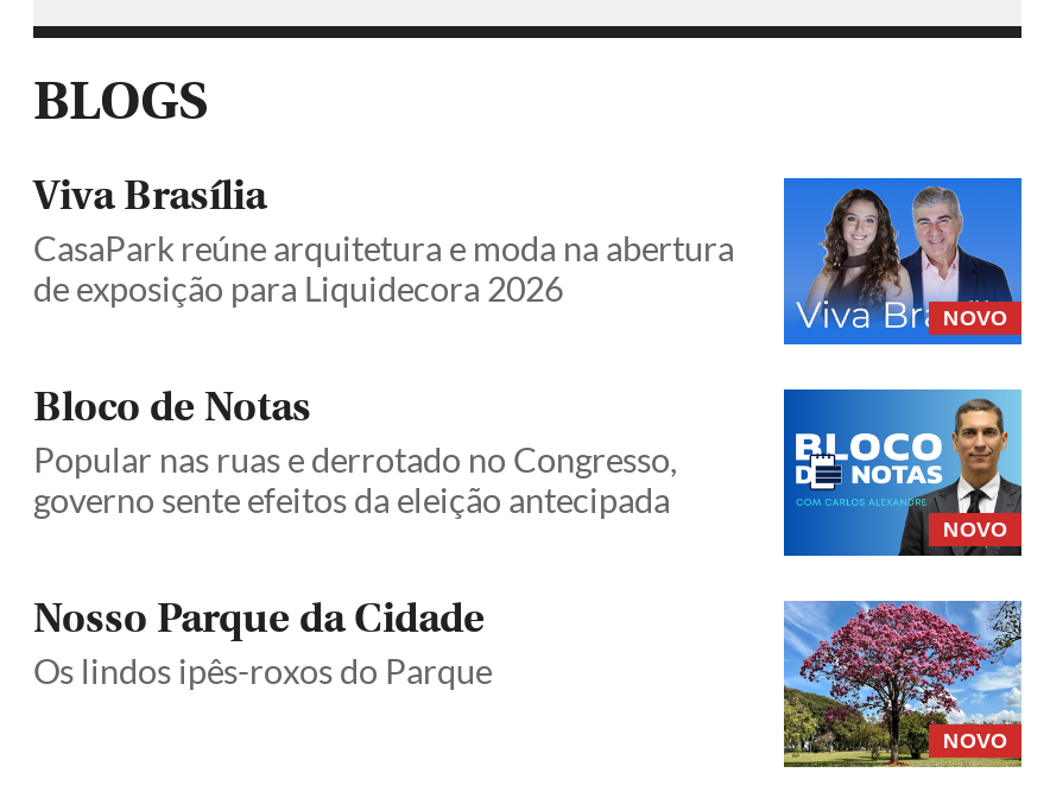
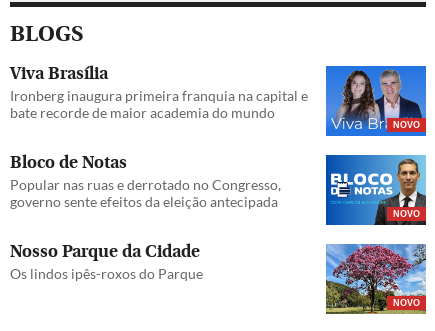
- CasaPark reúne arquitetura e moda na abertura
- de exposição para Liquidecora 2026
+ Ironberg inaugura primeira franquia na capital e
+ bate recorde de maior academia do mundo
